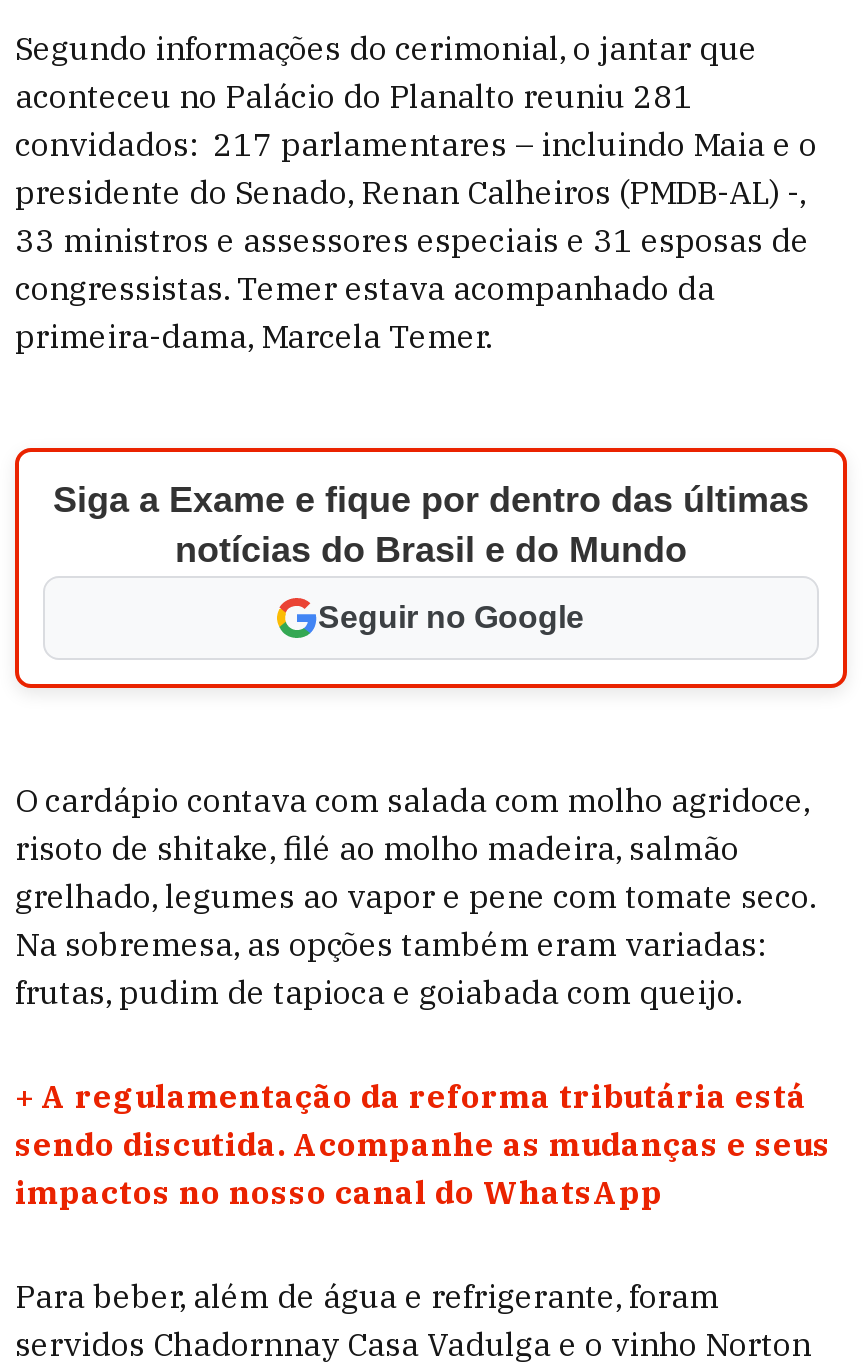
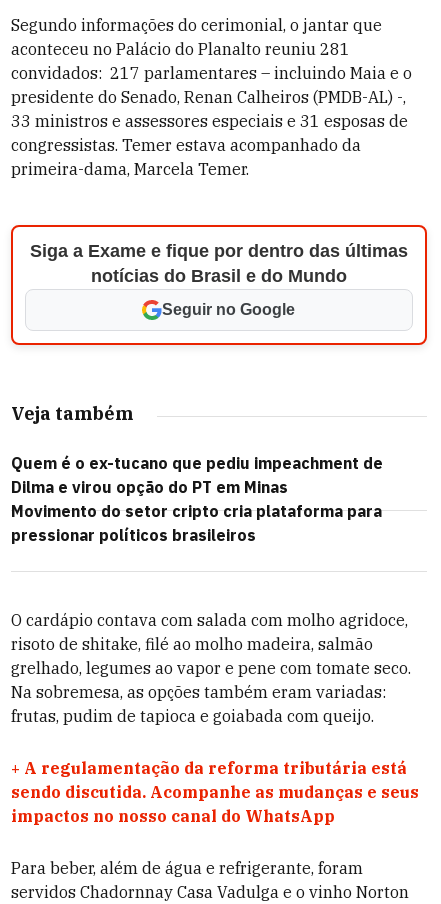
+ Veja também
+ Quem é o ex-tucano que pediu impeachment de
+ Dilma e virou opção do PT em Minas
+ Movimento do setor cripto cria plataforma para
+ pressionar políticos brasileiros
